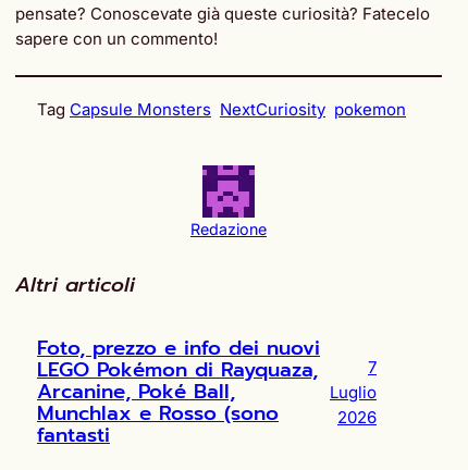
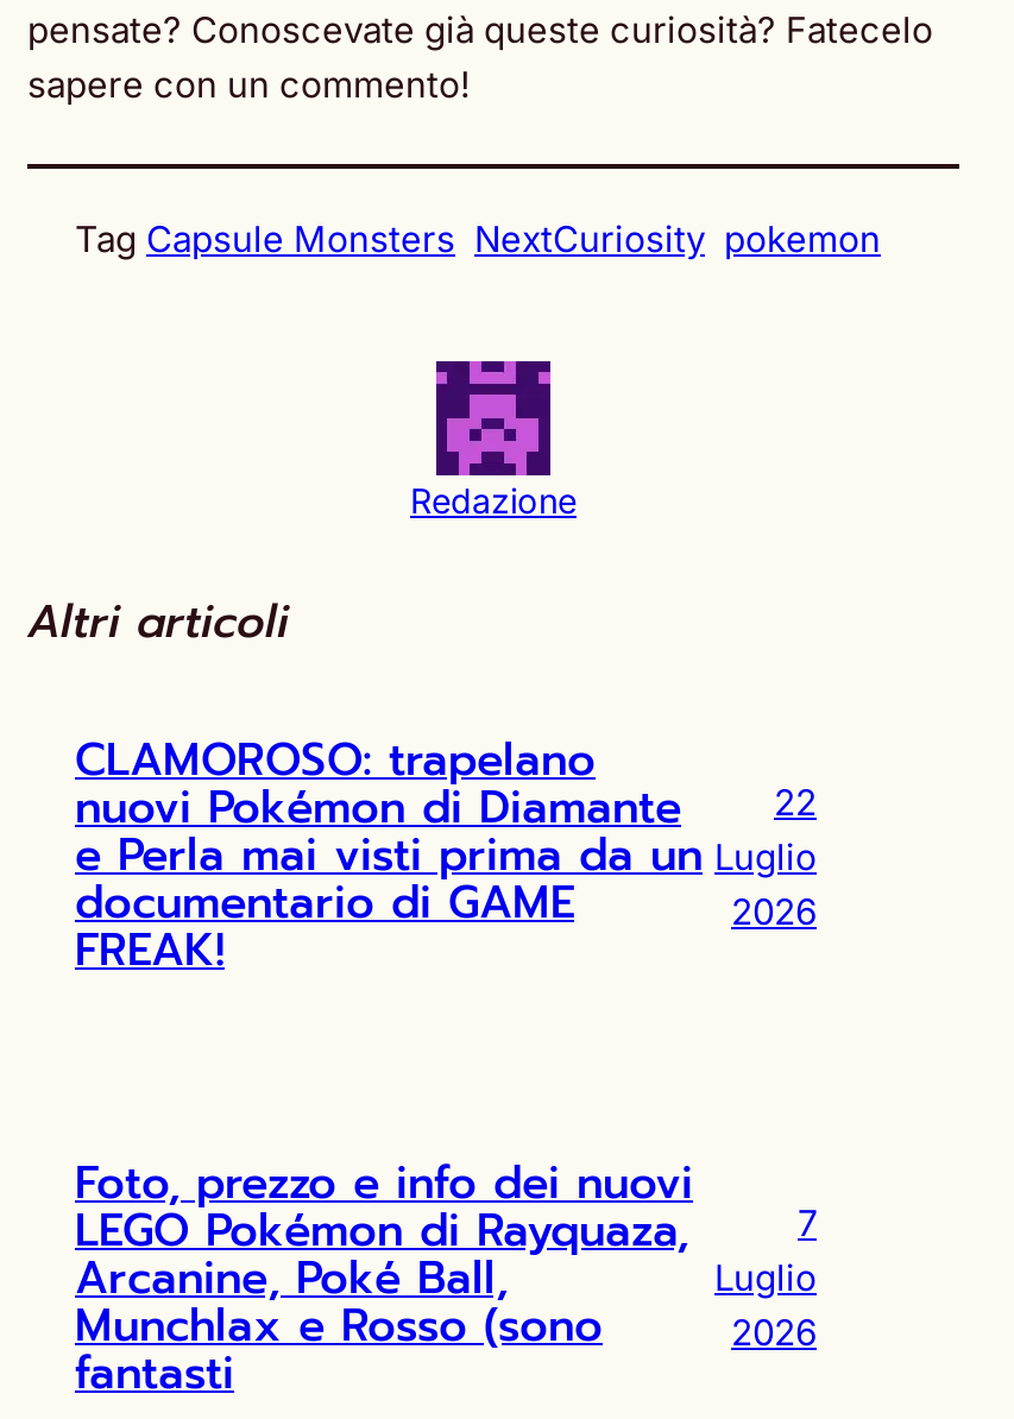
+ CLAMOROSO: trapelano
+ nuovi Pokémon di Diamante
+ e Perla mai visti prima da un
+ documentario di GAME
+ FREAK!

+ 22
+ Luglio
+ 2026
